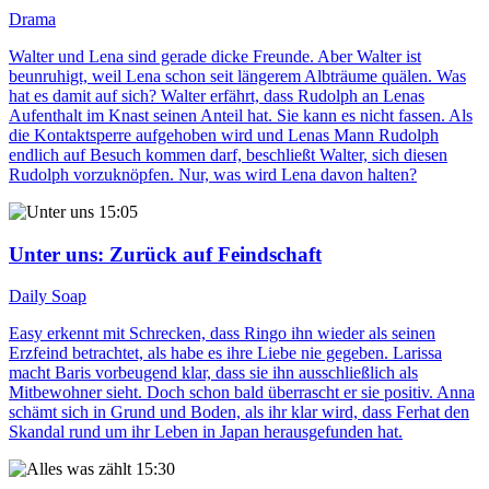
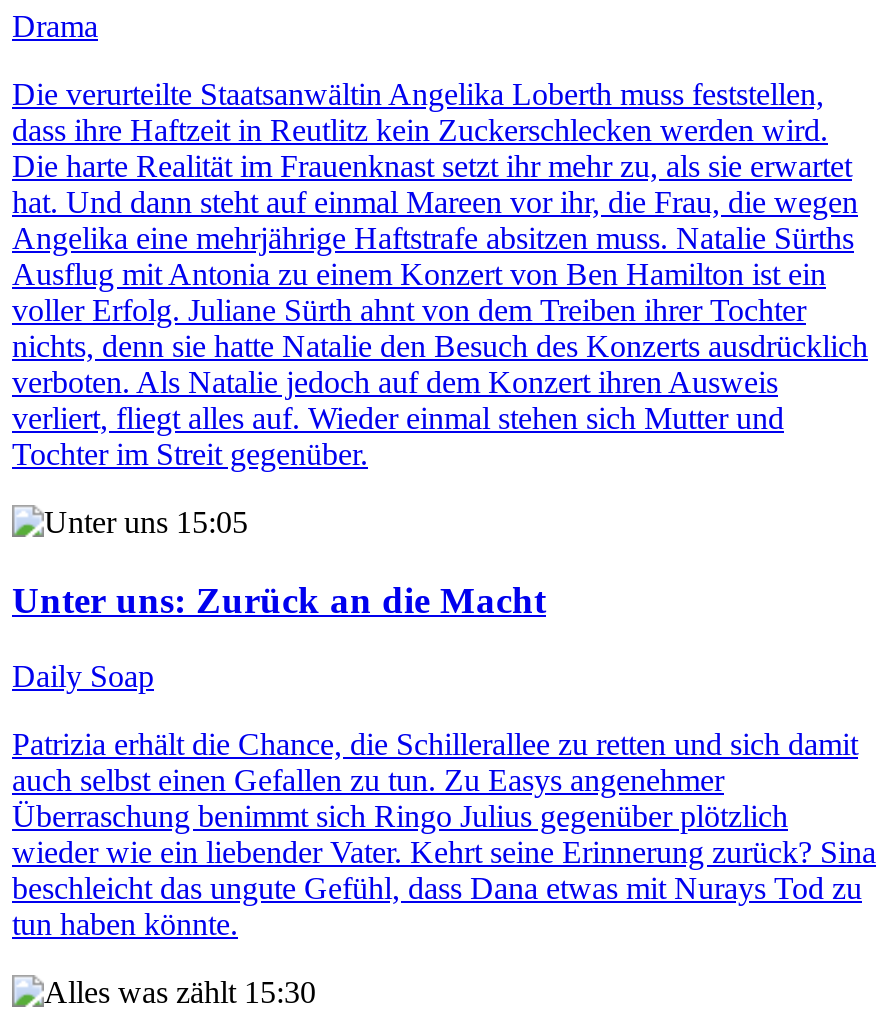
- Walter und Lena sind gerade dicke Freunde. Aber Walter ist
- beunruhigt, weil Lena schon seit längerem Albträume quälen. Was
- hat es damit auf sich? Walter erfährt, dass Rudolph an Lenas
- Aufenthalt im Knast seinen Anteil hat. Sie kann es nicht fassen. Als
- die Kontaktsperre aufgehoben wird und Lenas Mann Rudolph
- endlich auf Besuch kommen darf, beschließt Walter, sich diesen
- Rudolph vorzuknöpfen. Nur, was wird Lena davon halten?
+ Die verurteilte Staatsanwältin Angelika Loberth muss feststellen,
+ dass ihre Haftzeit in Reutlitz kein Zuckerschlecken werden wird.
+ Die harte Realität im Frauenknast setzt ihr mehr zu, als sie erwartet
+ hat. Und dann steht auf einmal Mareen vor ihr, die Frau, die wegen
+ Angelika eine mehrjährige Haftstrafe absitzen muss. Natalie Sürths
+ Ausflug mit Antonia zu einem Konzert von Ben Hamilton ist ein
+ voller Erfolg. Juliane Sürth ahnt von dem Treiben ihrer Tochter
+ nichts, denn sie hatte Natalie den Besuch des Konzerts ausdrücklich
+ verboten. Als Natalie jedoch auf dem Konzert ihren Ausweis
+ verliert, fliegt alles auf. Wieder einmal stehen sich Mutter und
+ Tochter im Streit gegenüber.

- Unter uns: Zurück auf Feindschaft
+ Unter uns: Zurück an die Macht

- Easy erkennt mit Schrecken, dass Ringo ihn wieder als seinen
- Erzfeind betrachtet, als habe es ihre Liebe nie gegeben. Larissa
- macht Baris vorbeugend klar, dass sie ihn ausschließlich als
- Mitbewohner sieht. Doch schon bald überrascht er sie positiv. Anna
- schämt sich in Grund und Boden, als ihr klar wird, dass Ferhat den
- Skandal rund um ihr Leben in Japan herausgefunden hat.
+ Patrizia erhält die Chance, die Schillerallee zu retten und sich damit
+ auch selbst einen Gefallen zu tun. Zu Easys angenehmer
+ Überraschung benimmt sich Ringo Julius gegenüber plötzlich
+ wieder wie ein liebender Vater. Kehrt seine Erinnerung zurück? Sina
+ beschleicht das ungute Gefühl, dass Dana etwas mit Nurays Tod zu
+ tun haben könnte.
